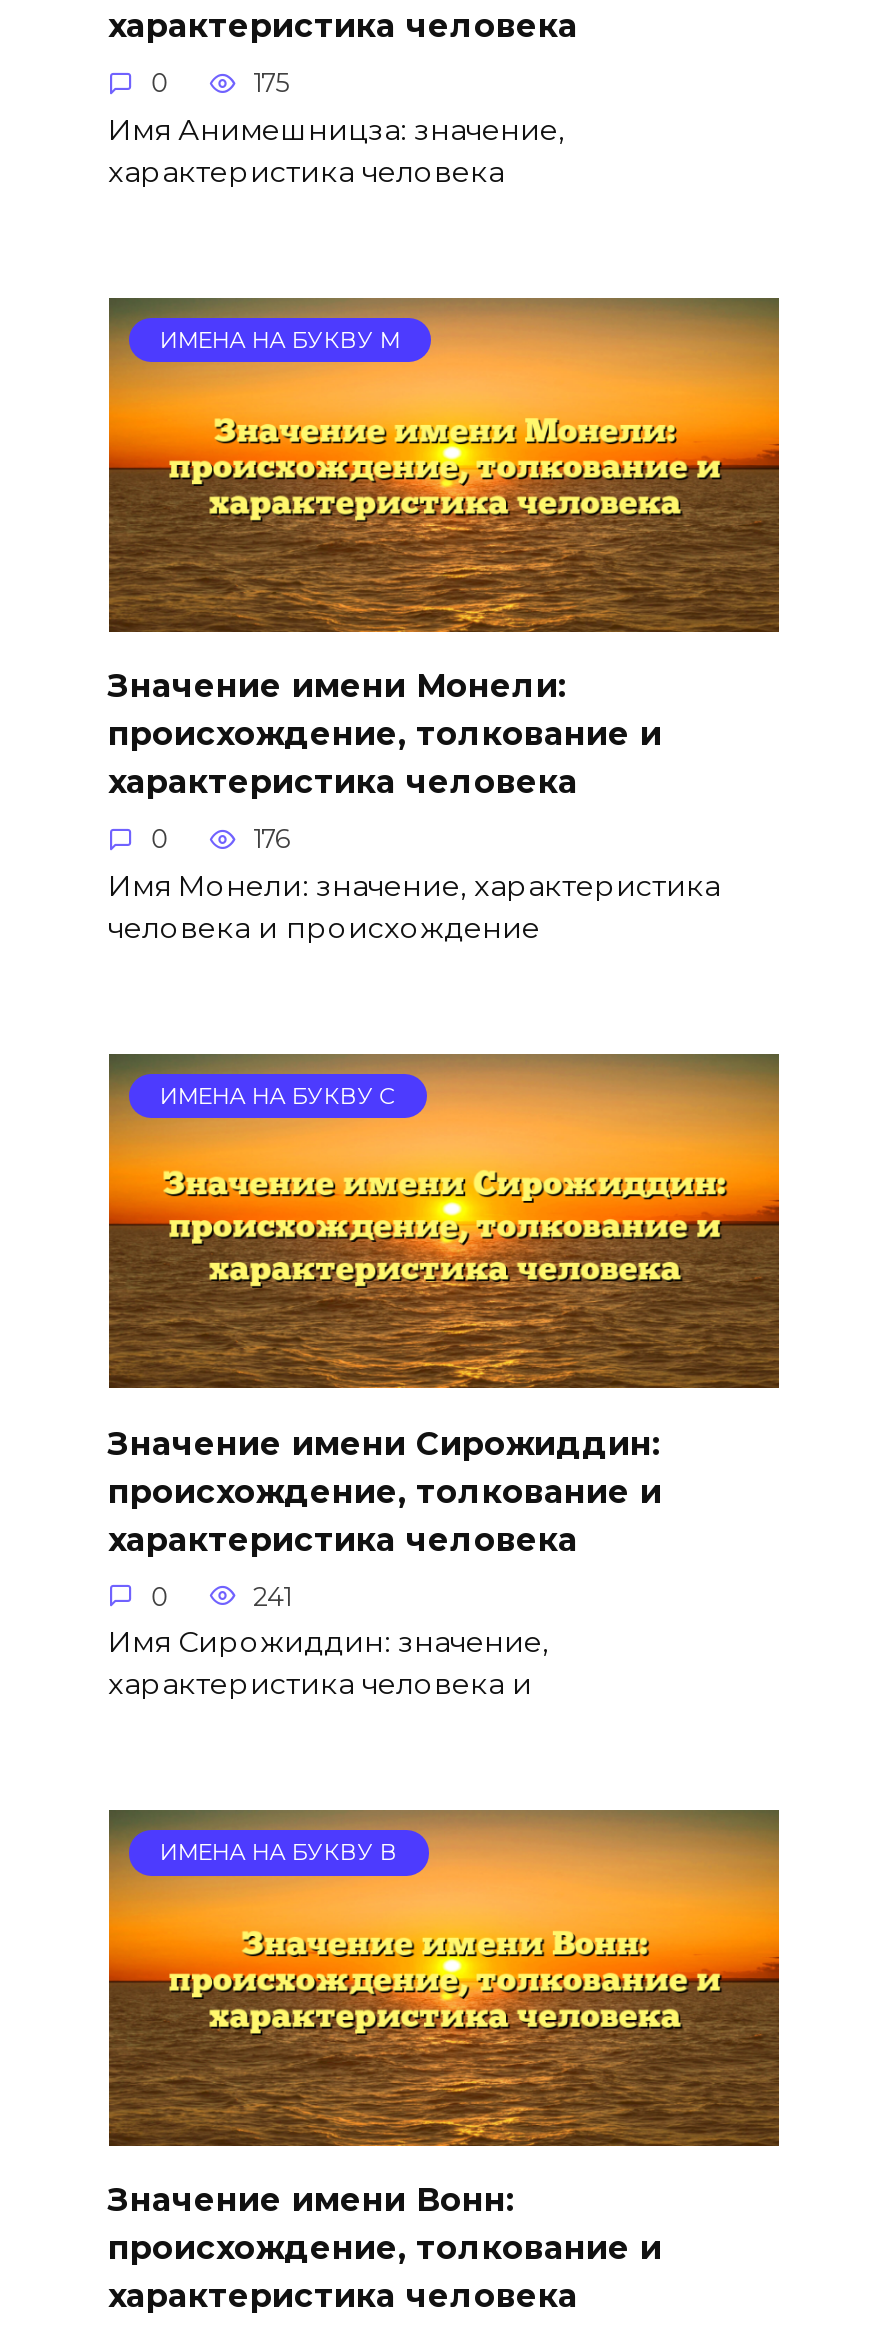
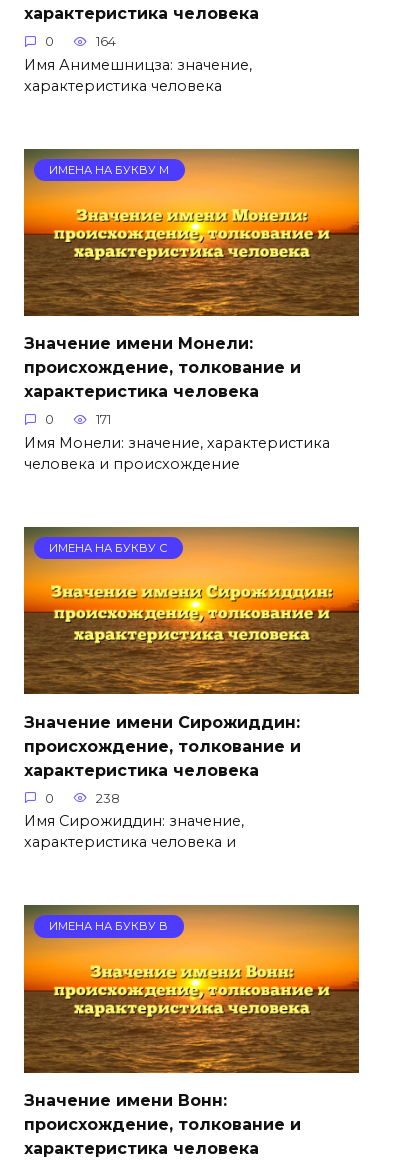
- 175
+ 164

- 176
+ 171

- 241
+ 238
